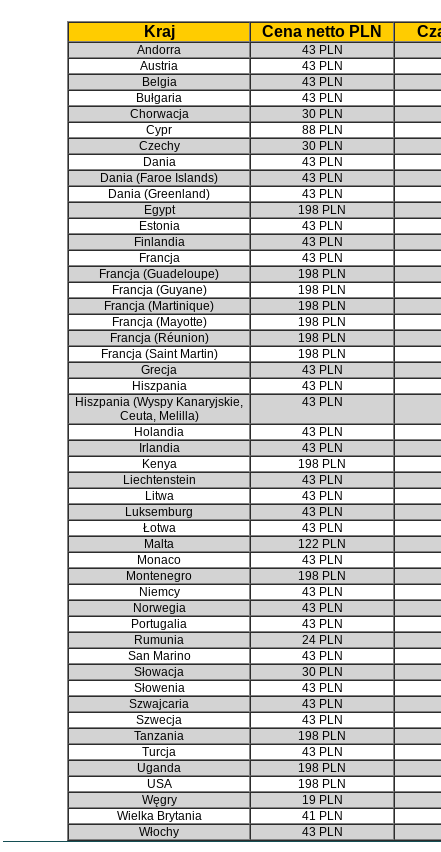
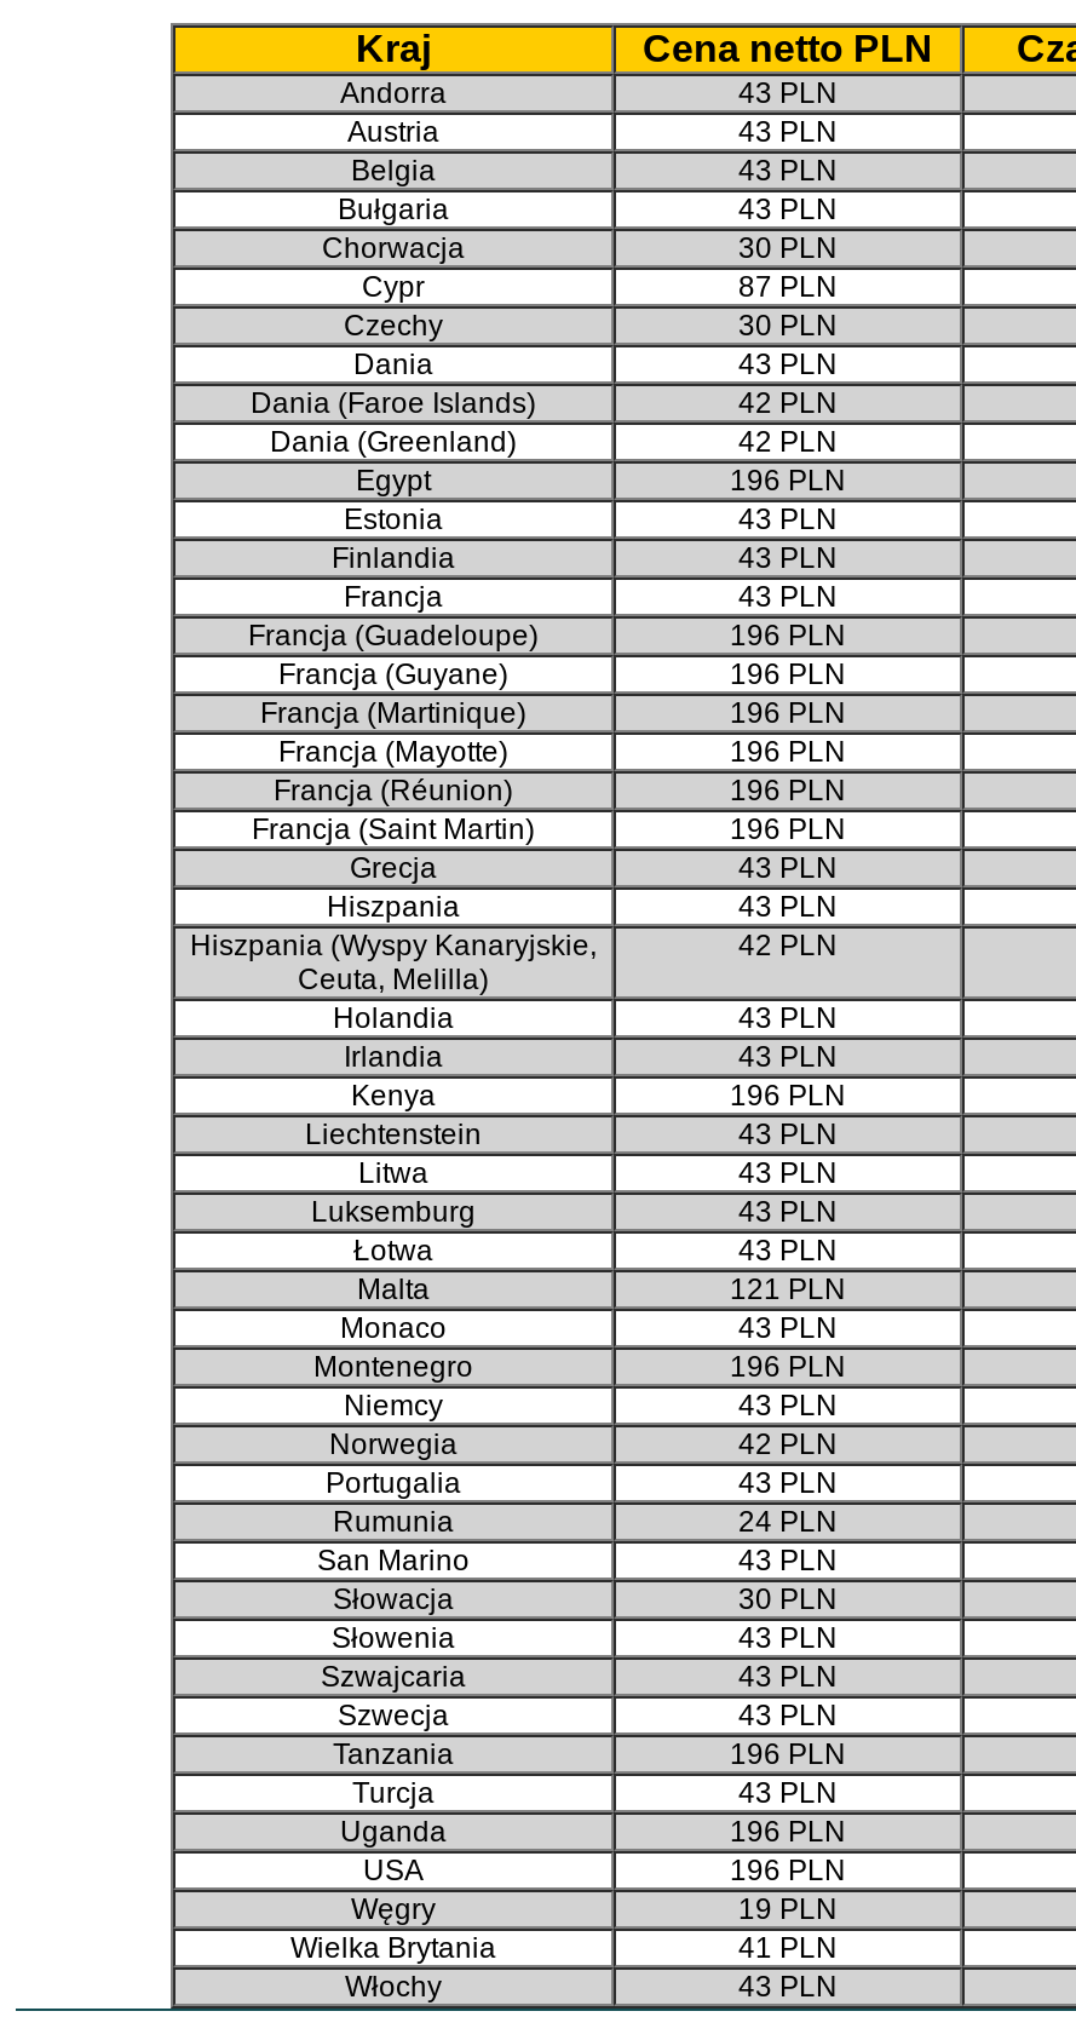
- 88 PLN
+ 87 PLN

- 43 PLN
+ 42 PLN

- 43 PLN
+ 42 PLN

- 198 PLN
+ 196 PLN

- 198 PLN
+ 196 PLN

- 198 PLN
+ 196 PLN

- 198 PLN
+ 196 PLN

- 198 PLN
+ 196 PLN

- 198 PLN
+ 196 PLN

- 198 PLN
+ 196 PLN

- 43 PLN
+ 42 PLN

- 198 PLN
+ 196 PLN

- 122 PLN
+ 121 PLN

- 198 PLN
+ 196 PLN

- 43 PLN
+ 42 PLN

- 198 PLN
+ 196 PLN

- 198 PLN
+ 196 PLN

- 198 PLN
+ 196 PLN
